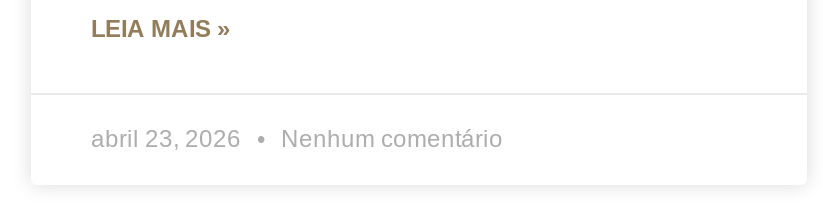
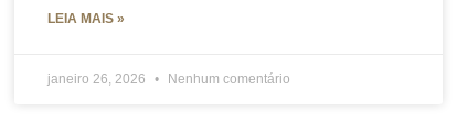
- abril 23, 2026 Nenhum comentário
+ janeiro 26, 2026 Nenhum comentário
